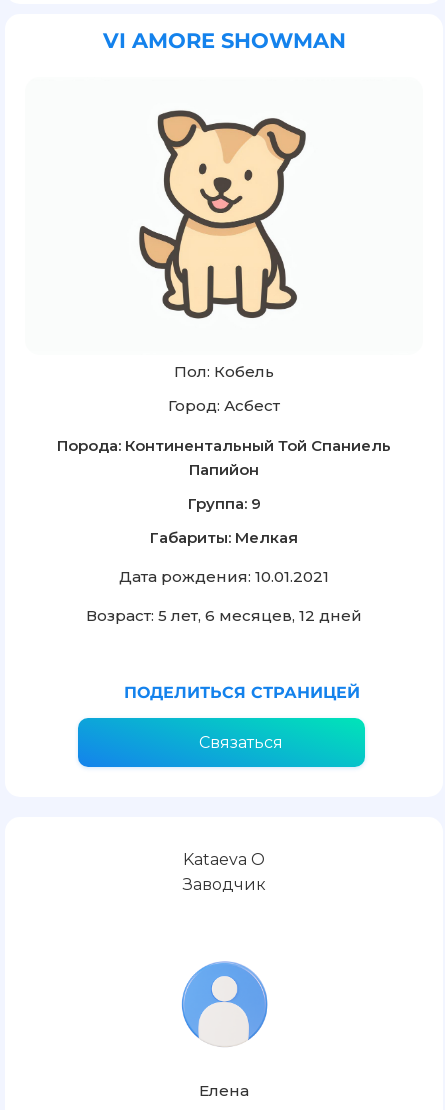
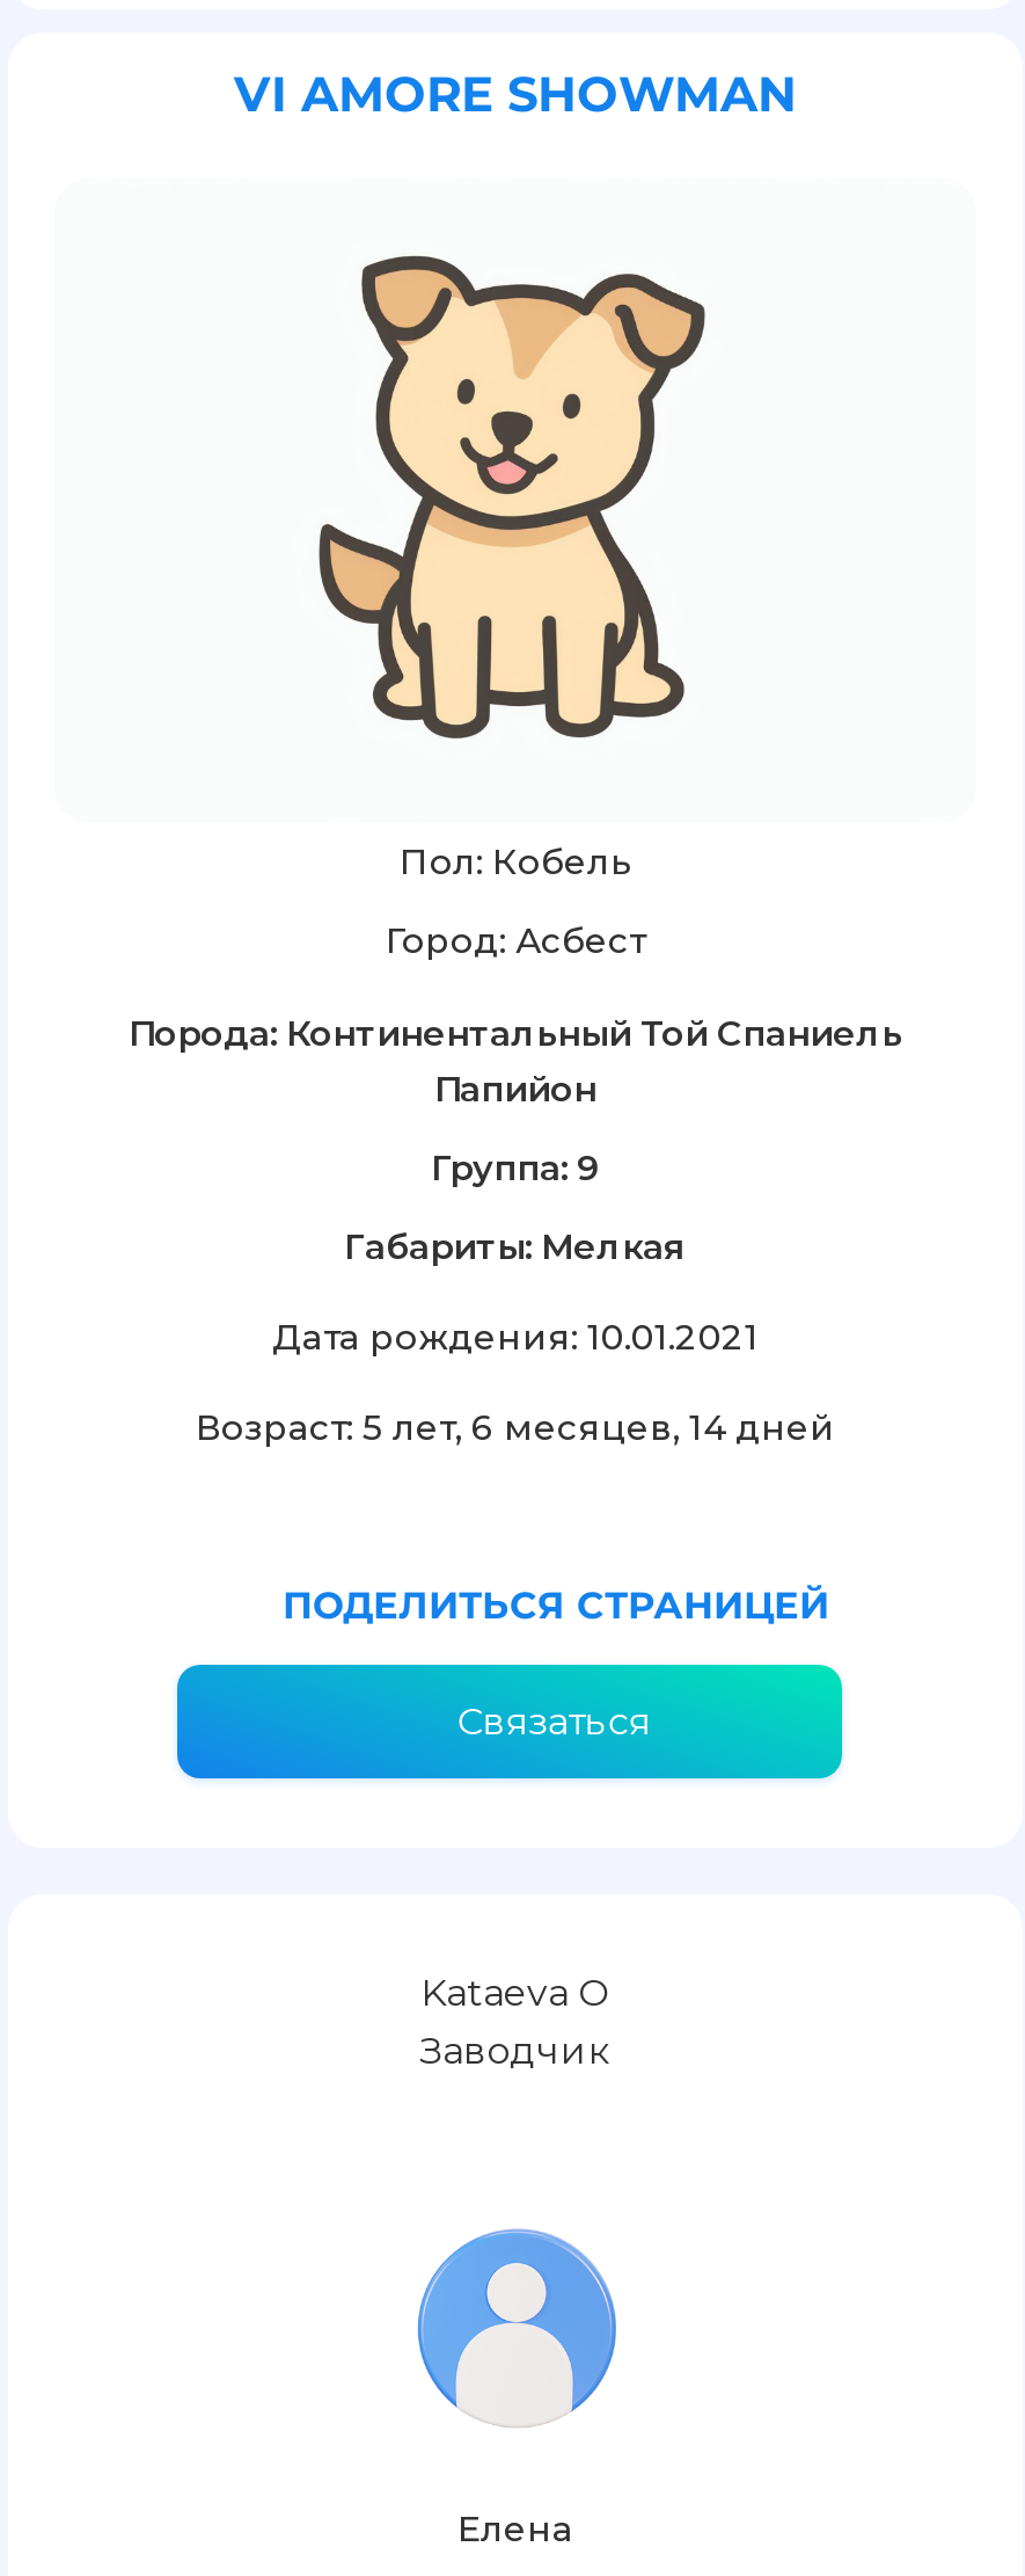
- Возраст: 5 лет, 6 месяцев, 12 дней
+ Возраст: 5 лет, 6 месяцев, 14 дней
